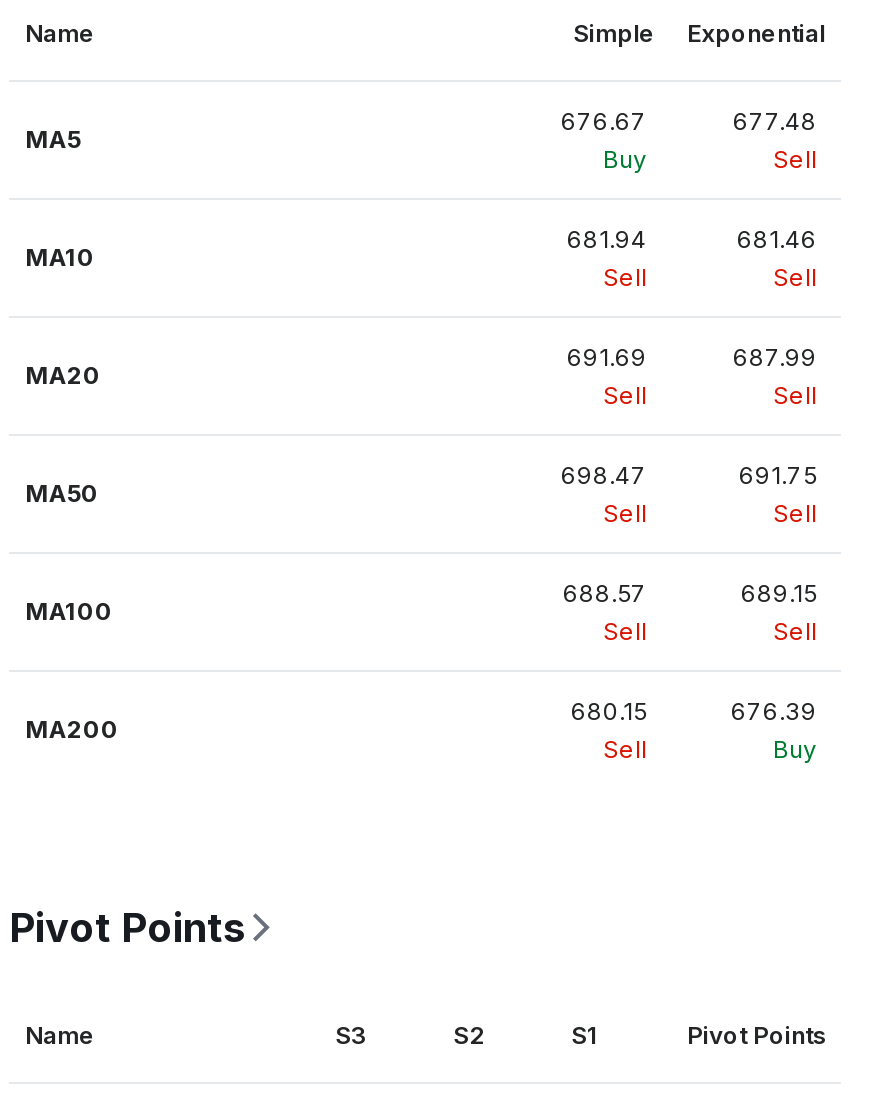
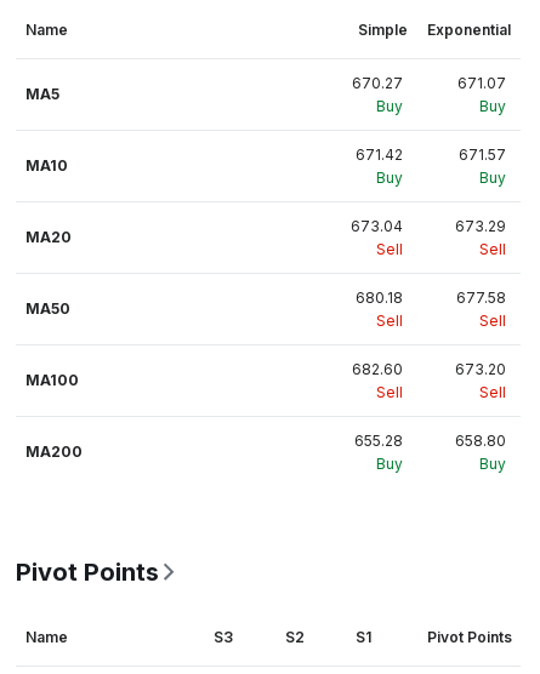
- 676.67
+ 670.27

- 677.48
- Sell
+ 671.07
+ Buy

- 681.94
- Sell
+ 671.42
+ Buy

- 681.46
- Sell
+ 671.57
+ Buy

- 691.69
+ 673.04

- 687.99
+ 673.29

- 698.47
+ 680.18

- 691.75
+ 677.58

- 688.57
+ 682.60

- 689.15
+ 673.20

- 680.15
- Sell
+ 655.28
+ Buy

- 676.39
+ 658.80
